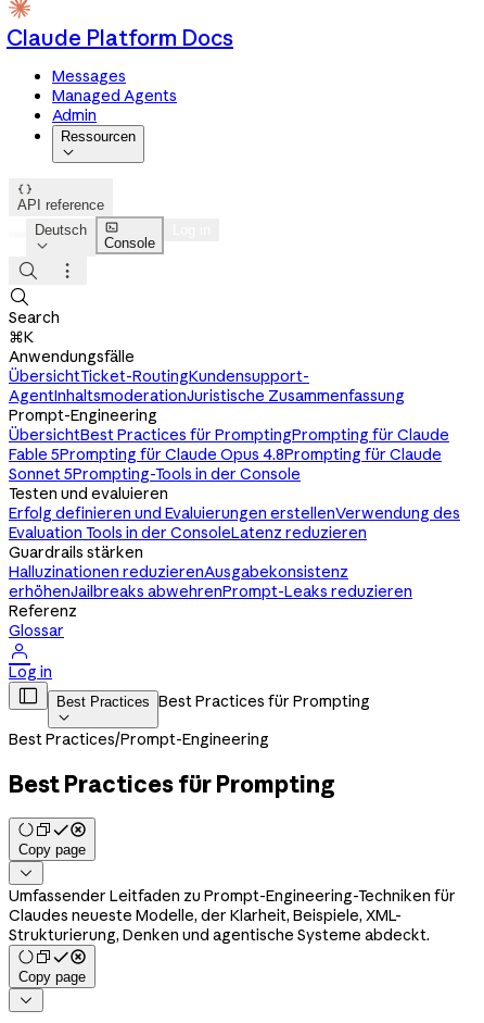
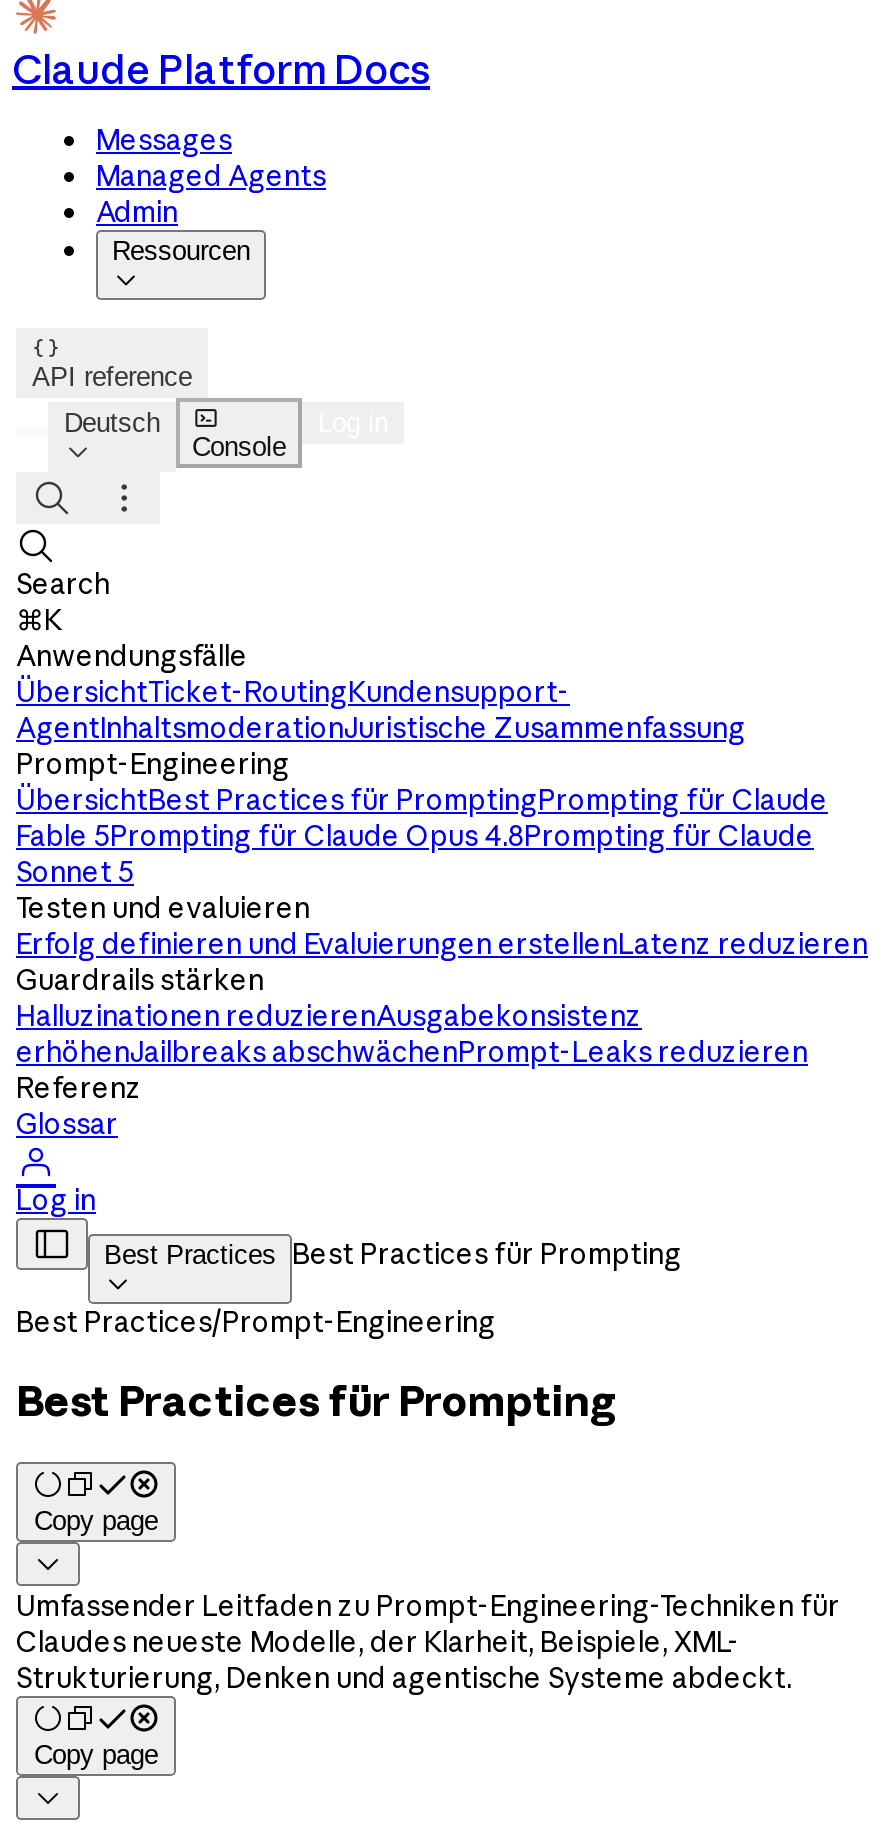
- Sonnet 5Prompting-Tools in der Console
+ Sonnet 5

- Erfolg definieren und Evaluierungen erstellenVerwendung des
- Evaluation Tools in der ConsoleLatenz reduzieren
+ Erfolg definieren und Evaluierungen erstellenLatenz reduzieren

- erhöhenJailbreaks abwehrenPrompt-Leaks reduzieren
+ erhöhenJailbreaks abschwächenPrompt-Leaks reduzieren
